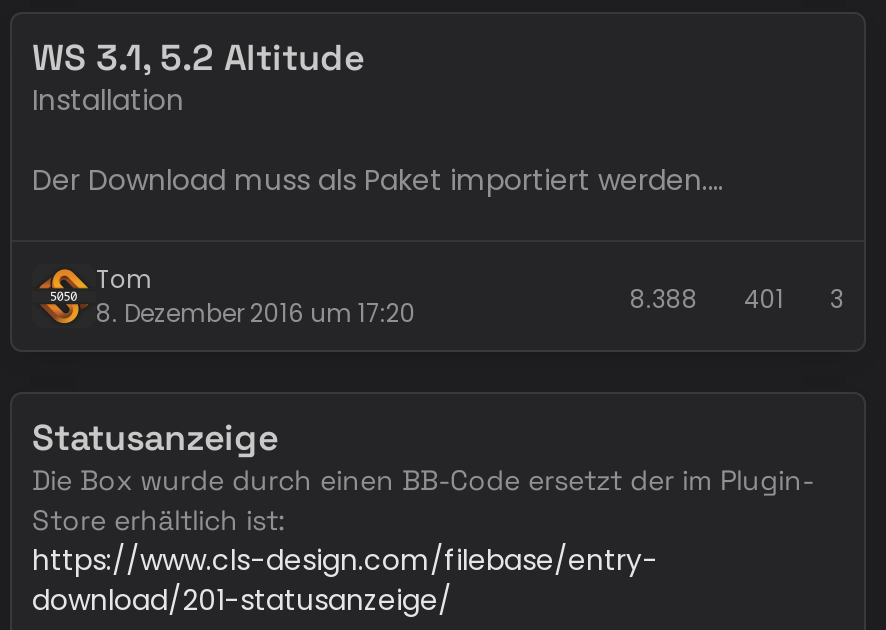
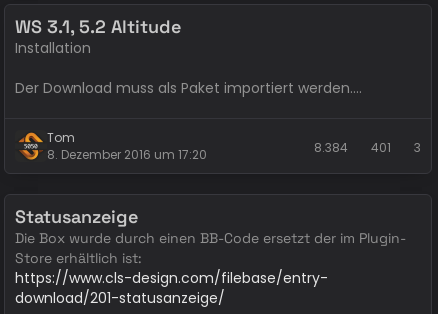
- 8.388 401 3
+ 8.384 401 3
